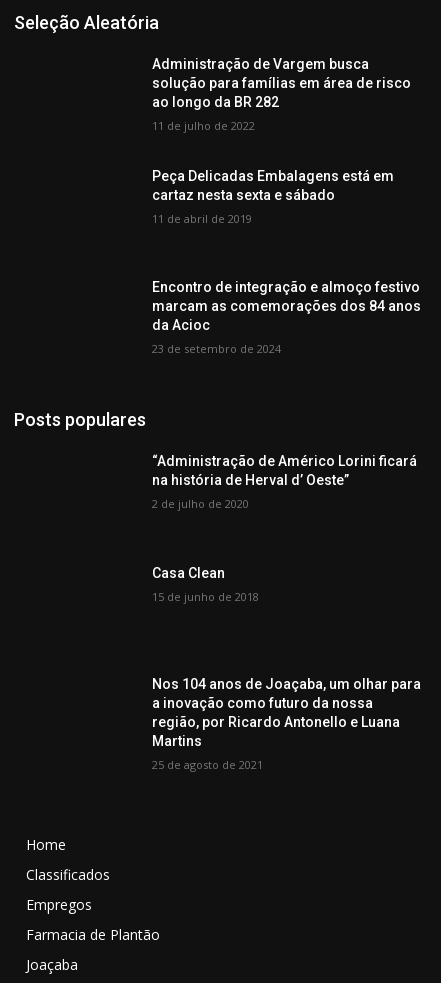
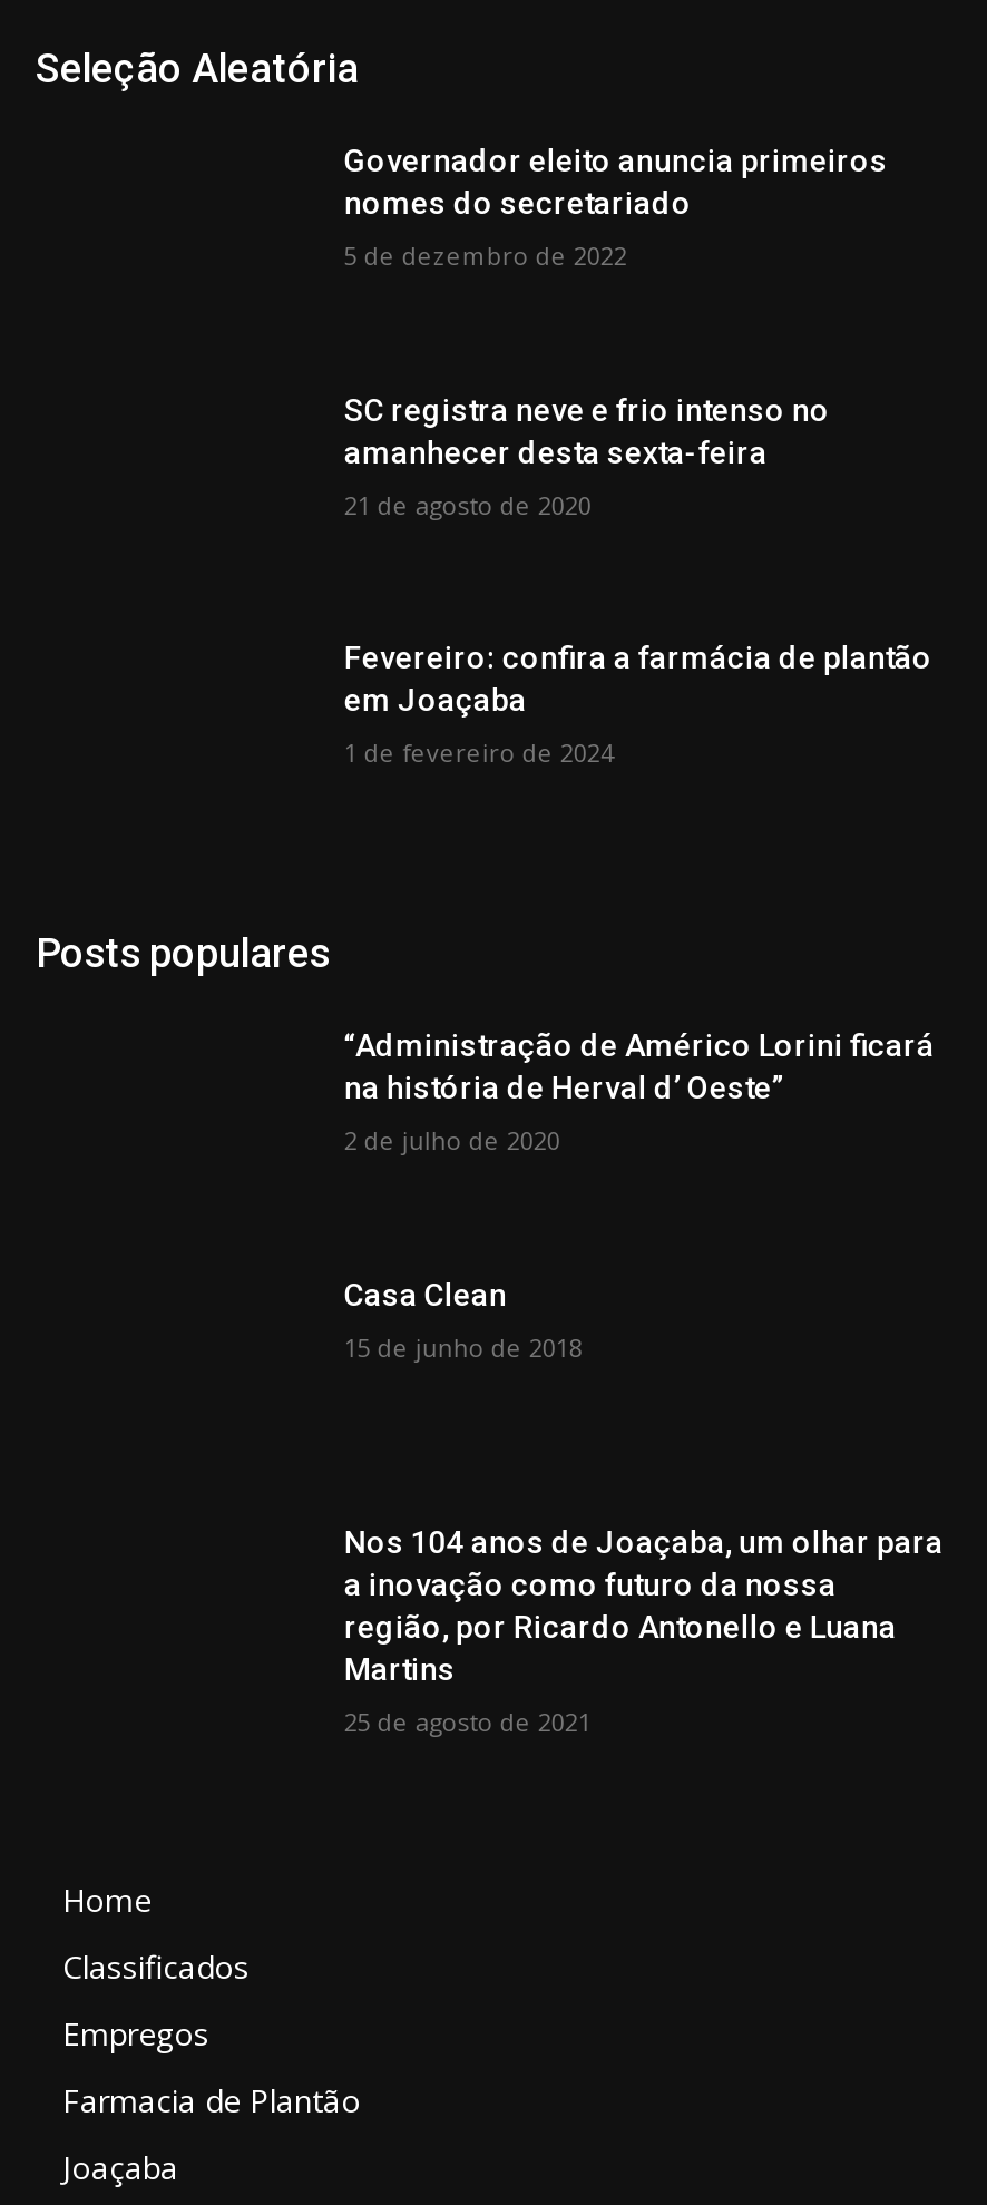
- Administração de Vargem busca
- solução para famílias em área de risco
- ao longo da BR 282
+ Governador eleito anuncia primeiros
+ nomes do secretariado

- 11 de julho de 2022
+ 5 de dezembro de 2022

- Peça Delicadas Embalagens está em
- cartaz nesta sexta e sábado
+ SC registra neve e frio intenso no
+ amanhecer desta sexta-feira

- 11 de abril de 2019
+ 21 de agosto de 2020

- Encontro de integração e almoço festivo
- marcam as comemorações dos 84 anos
- da Acioc
+ Fevereiro: confira a farmácia de plantão
+ em Joaçaba

- 23 de setembro de 2024
+ 1 de fevereiro de 2024
